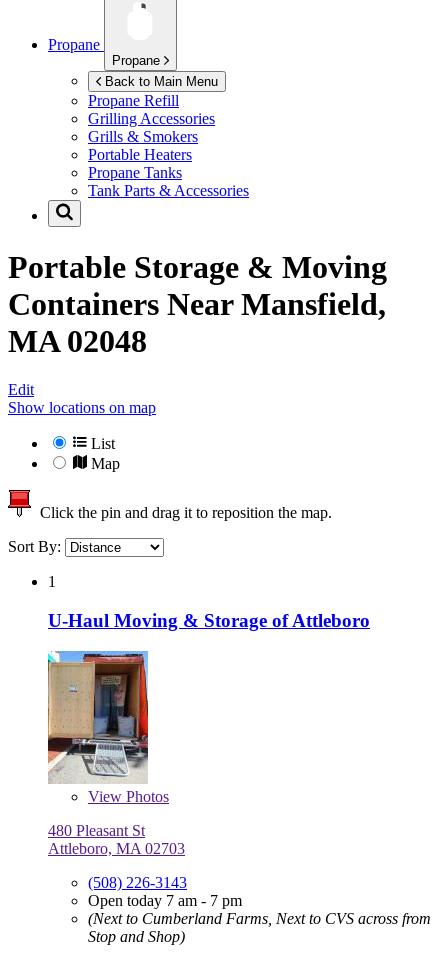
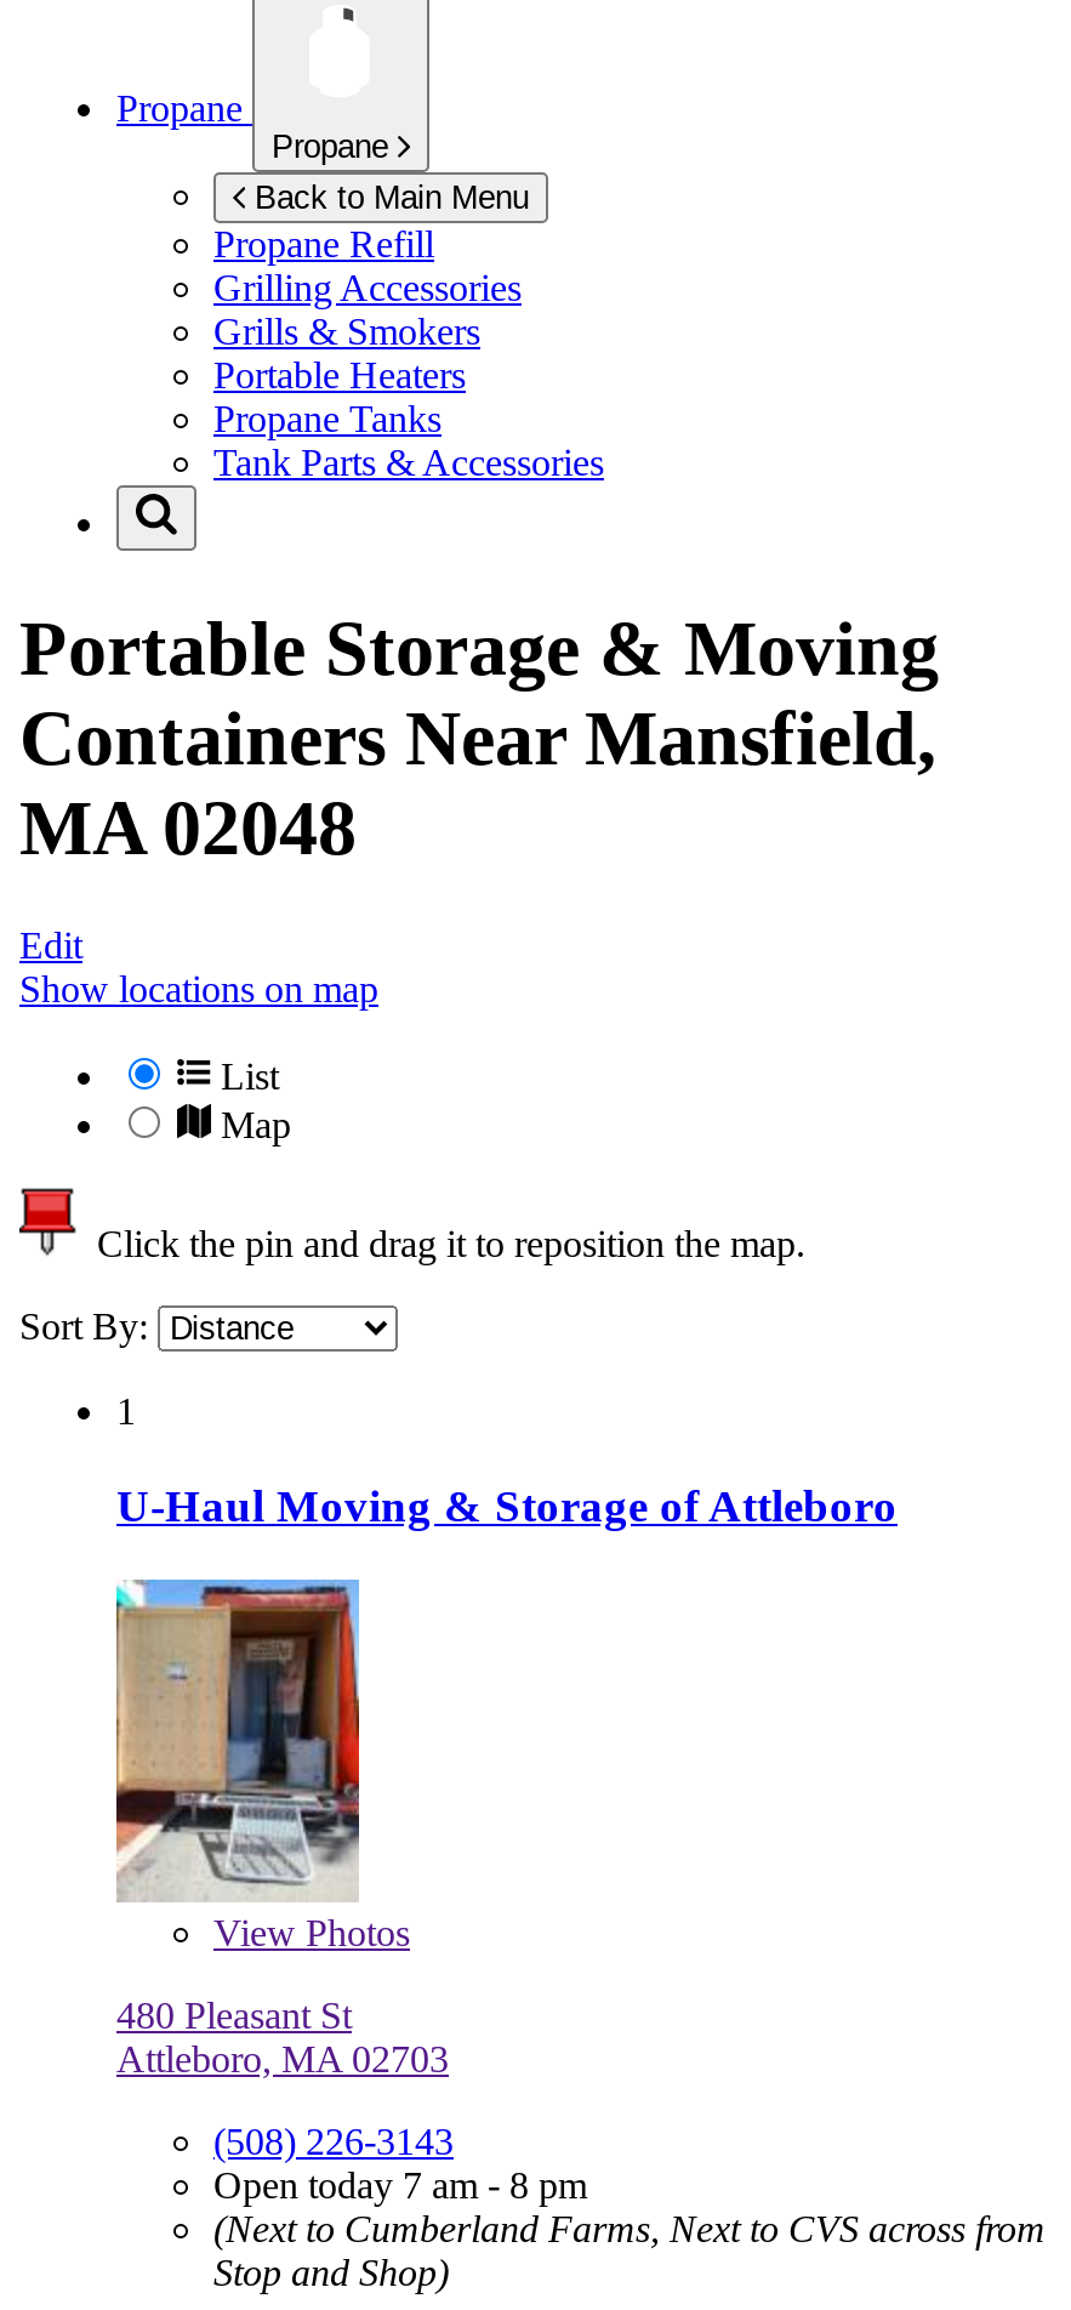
- Open today 7 am - 7 pm
+ Open today 7 am - 8 pm
